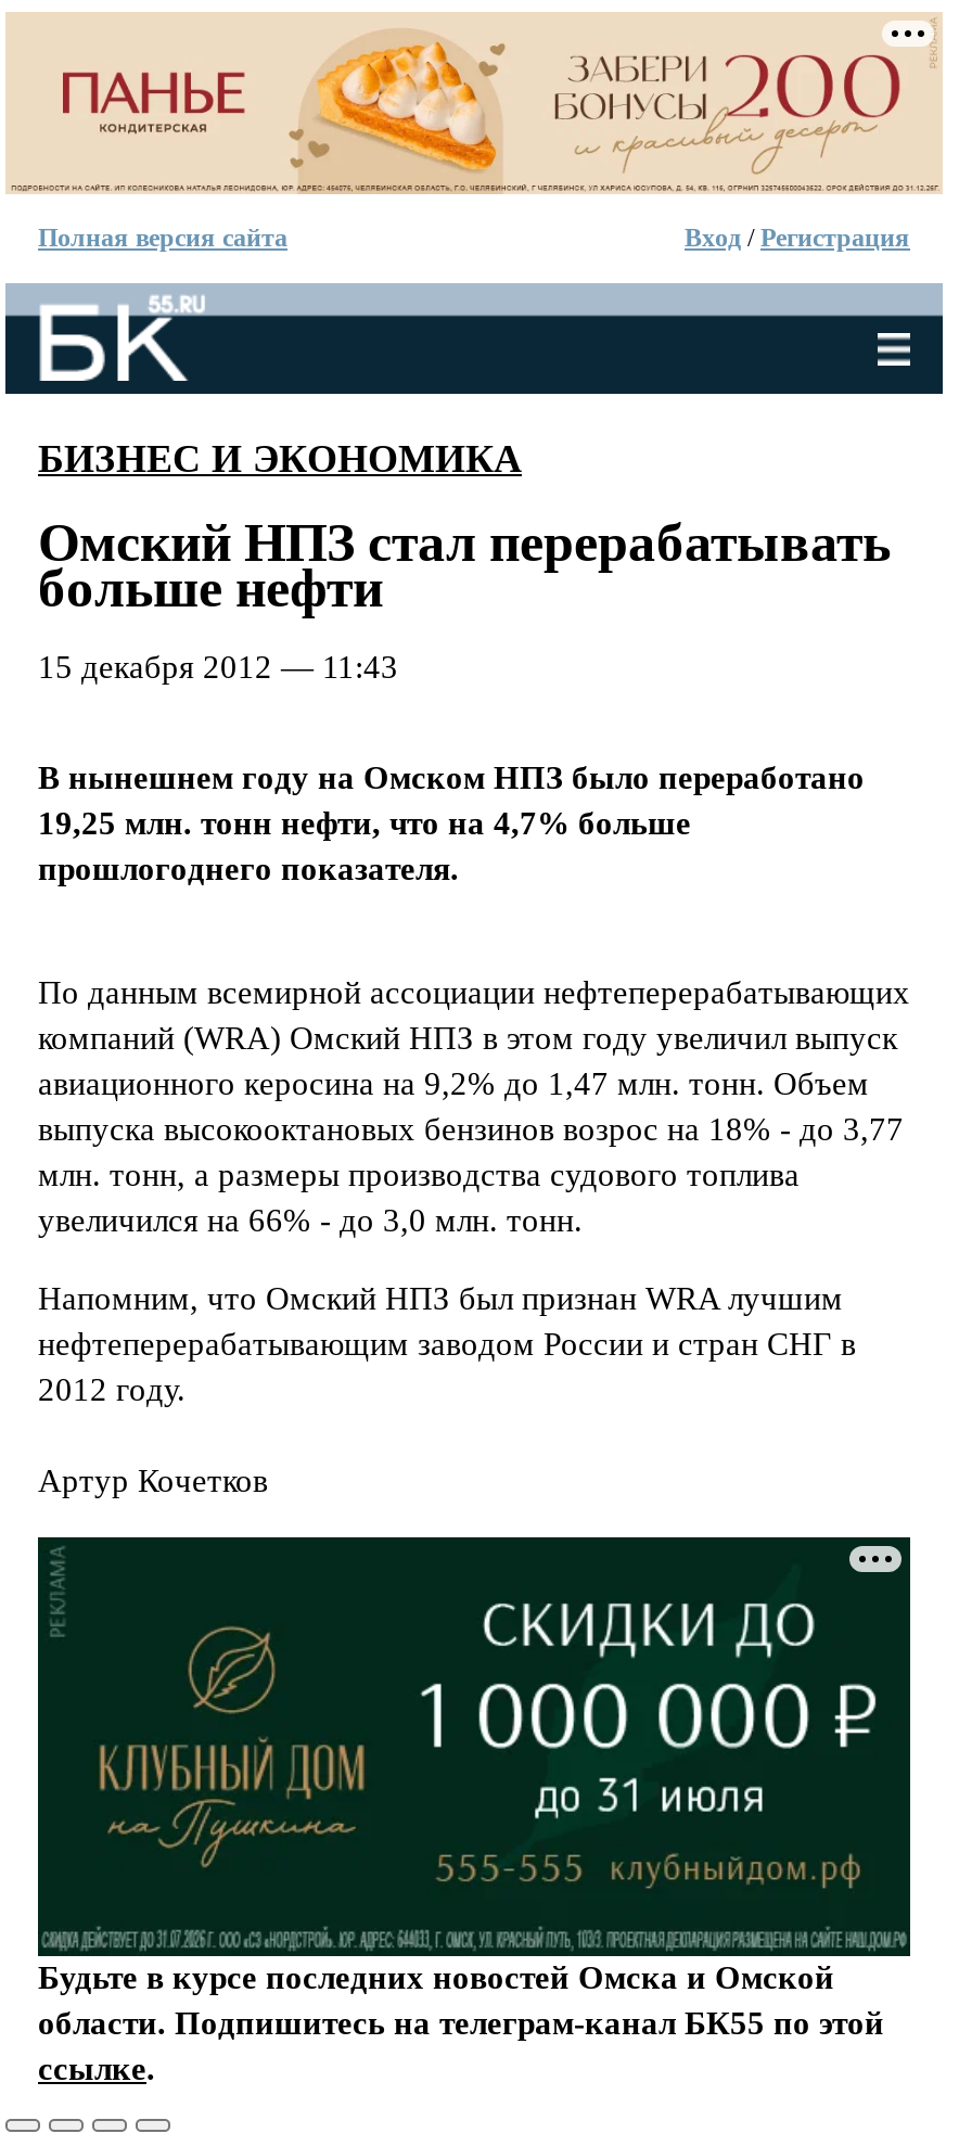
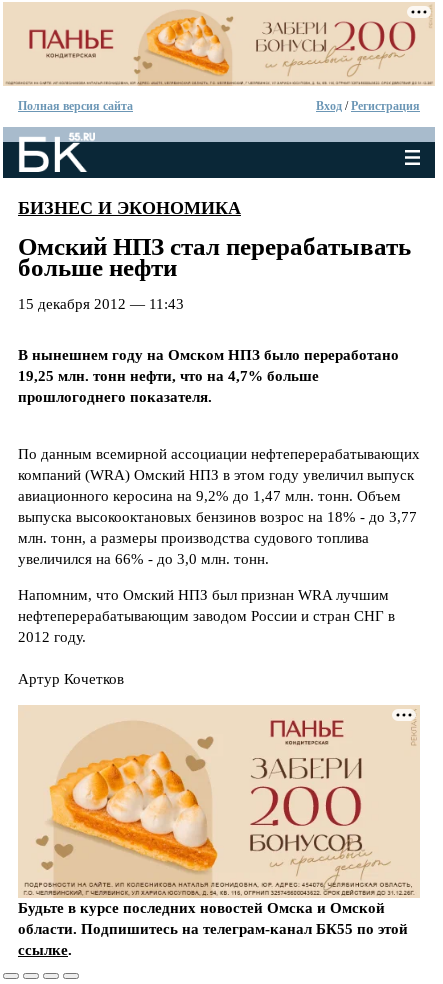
- [image]
+ [image]
